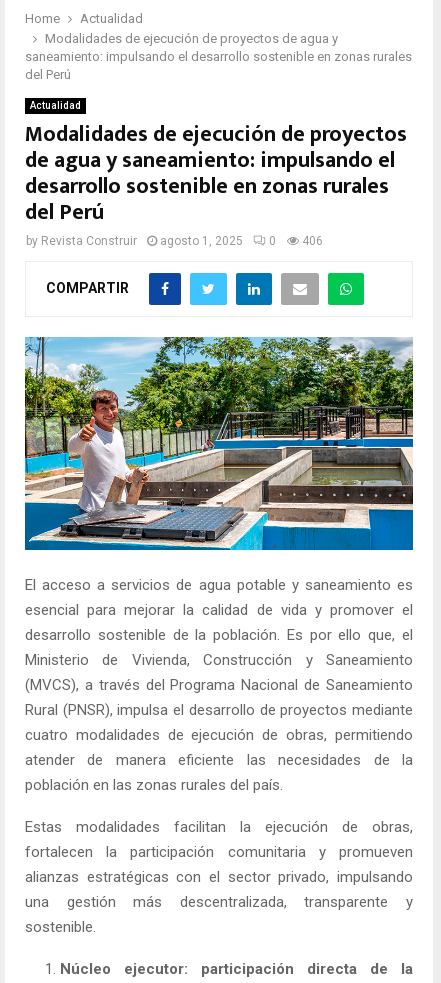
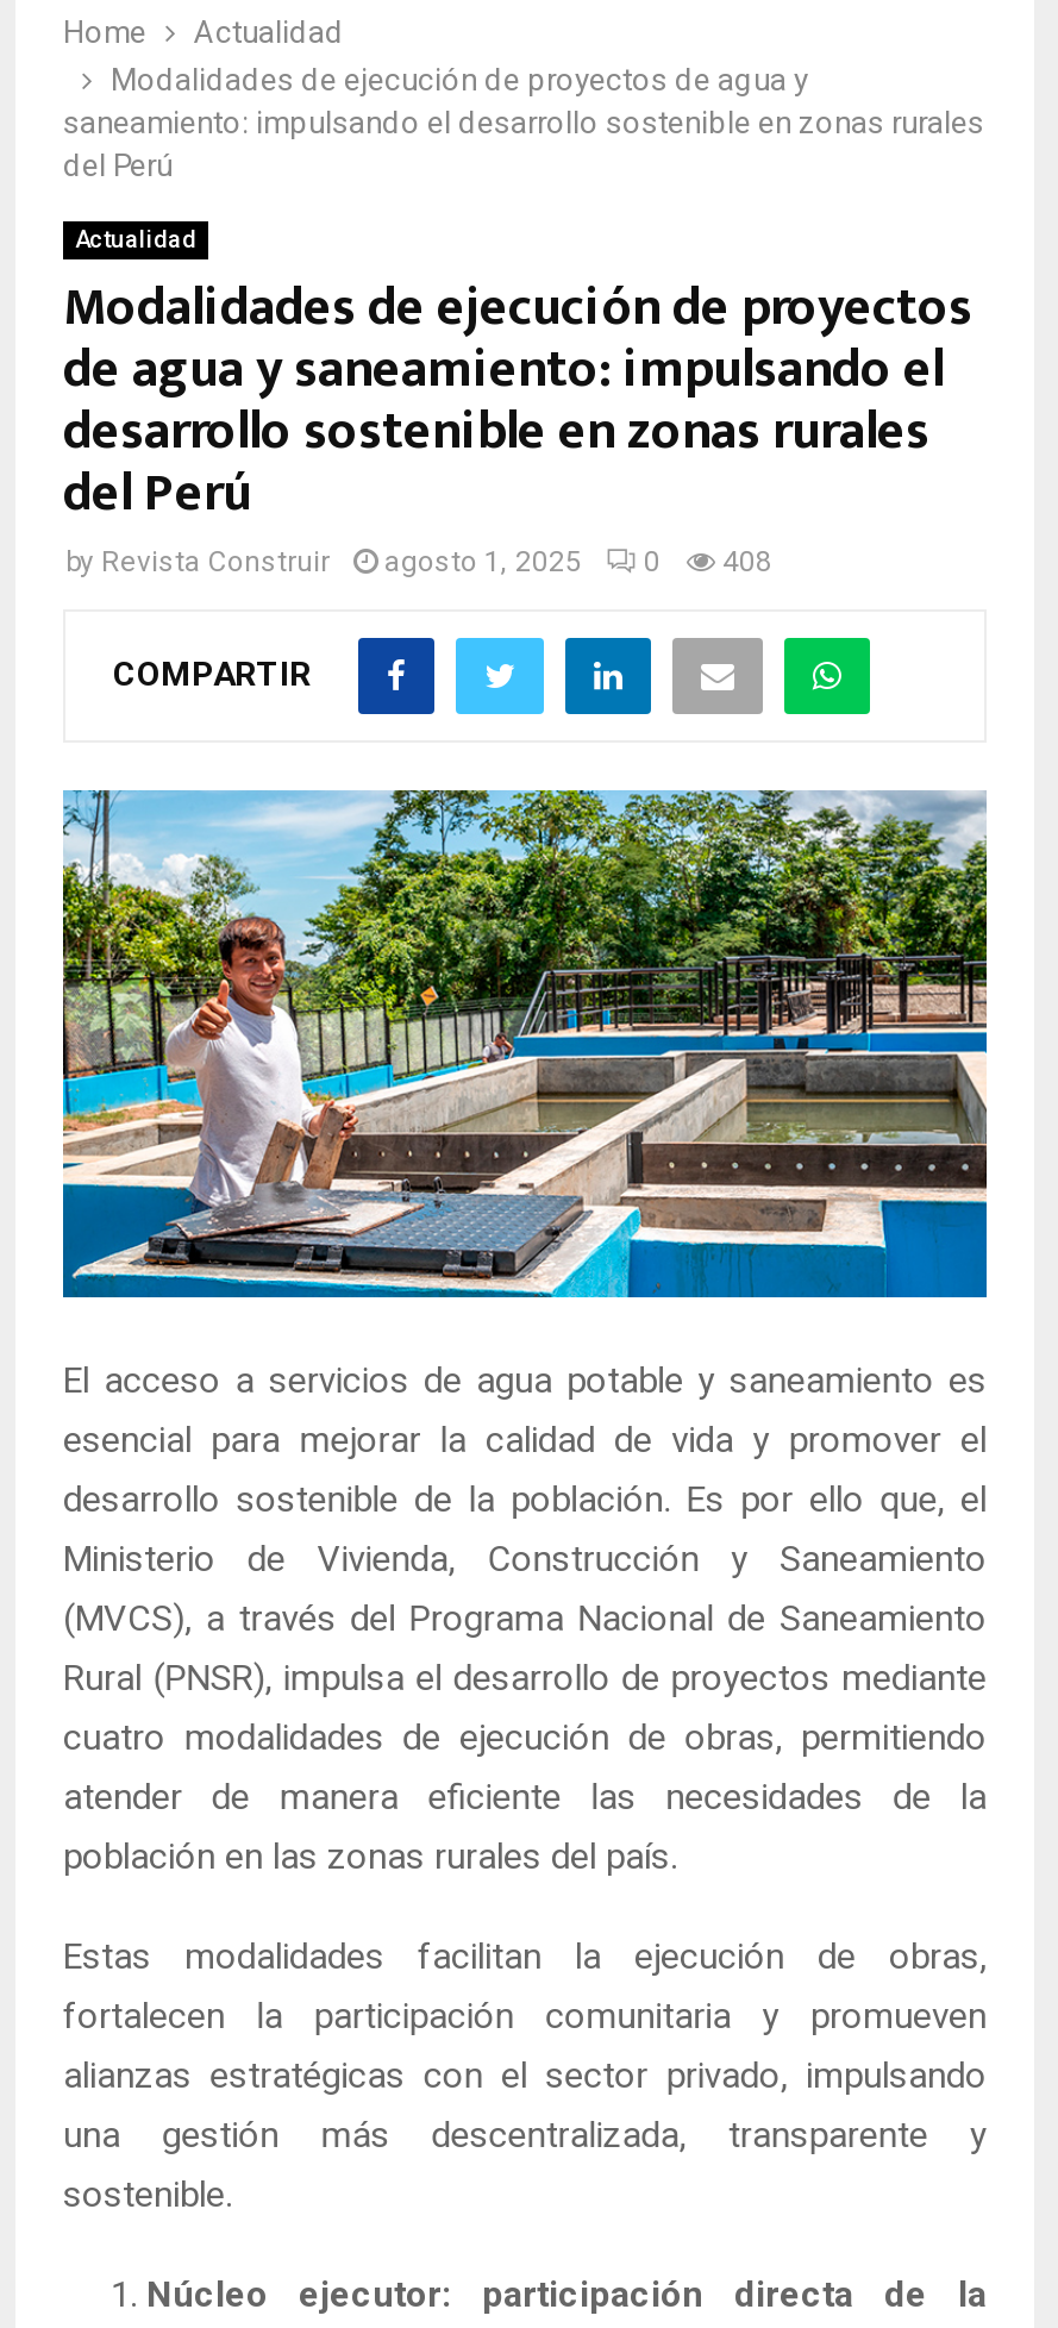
- by Revista Construir agosto 1, 2025 0 406
+ by Revista Construir agosto 1, 2025 0 408
